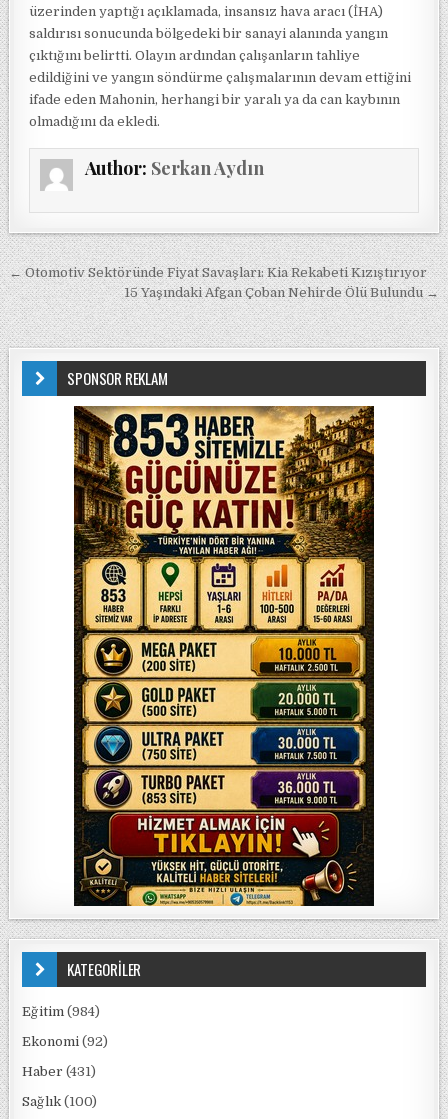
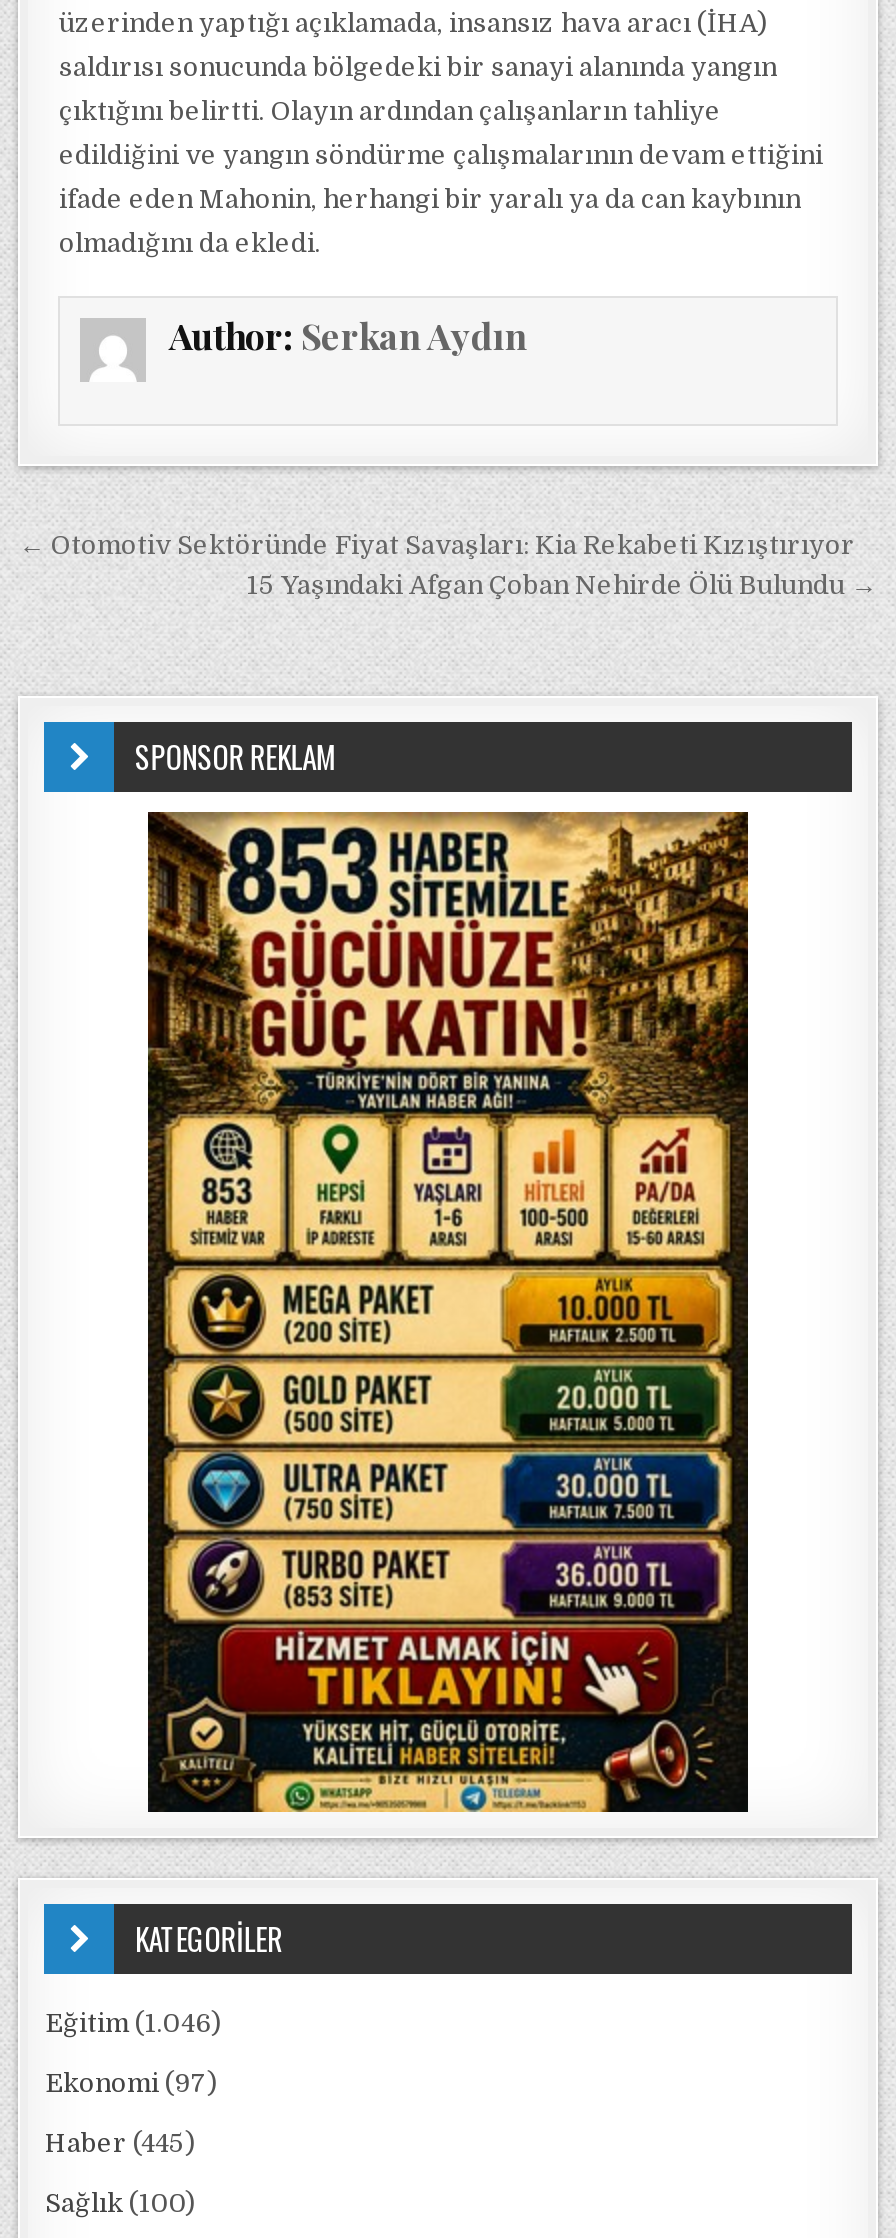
- Eğitim (984)
+ Eğitim (1.046)

- Ekonomi (92)
+ Ekonomi (97)

- Haber (431)
+ Haber (445)
